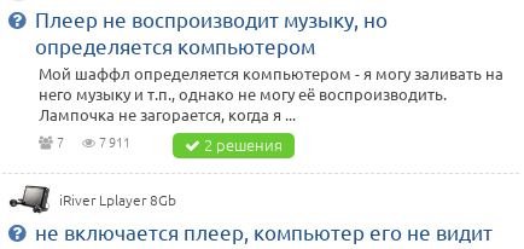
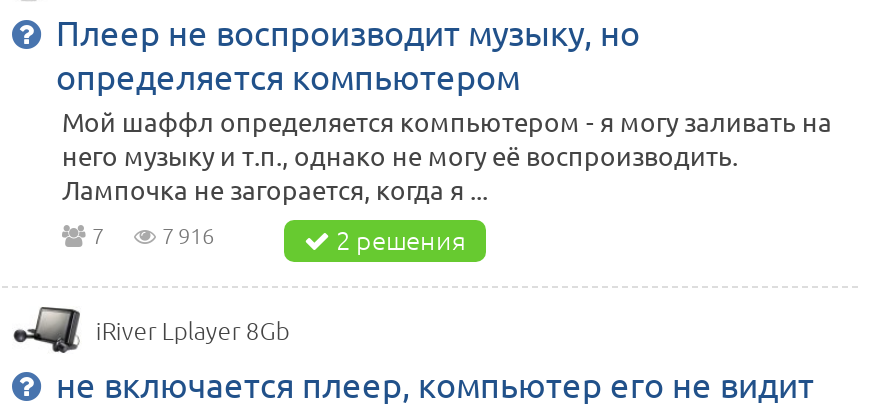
- 7 7 911
+ 7 7 916
